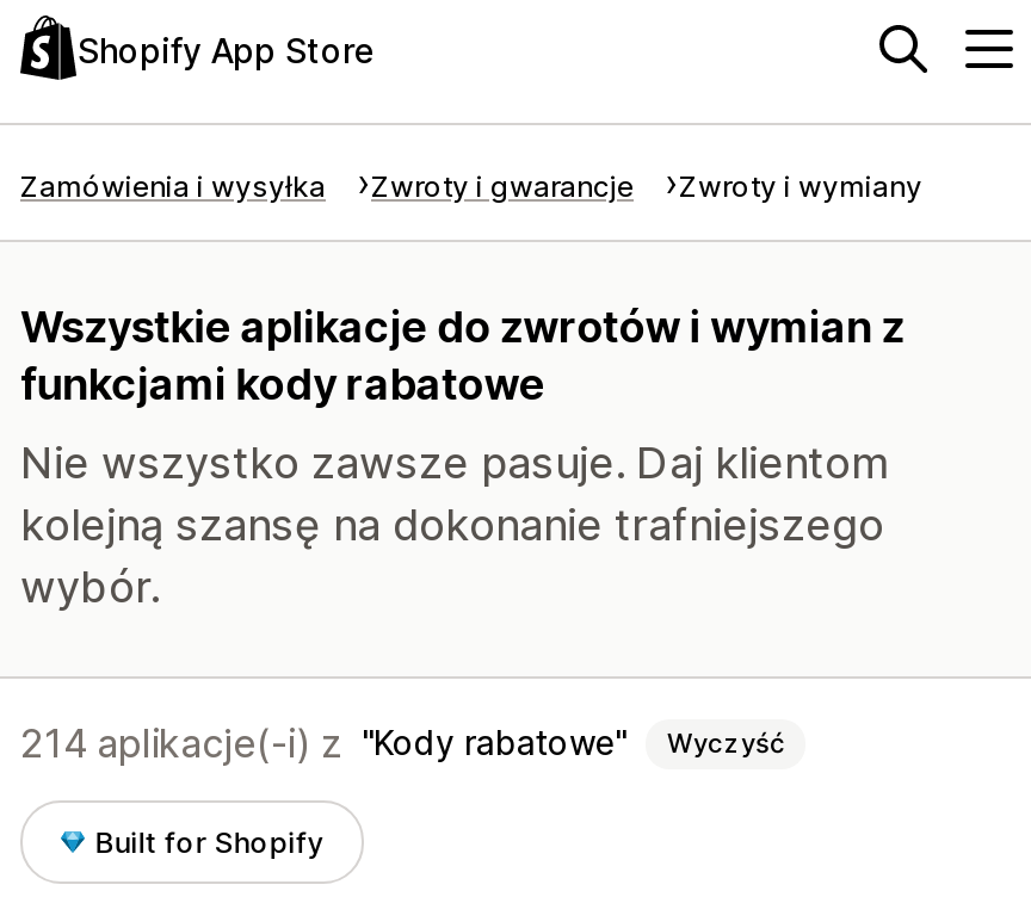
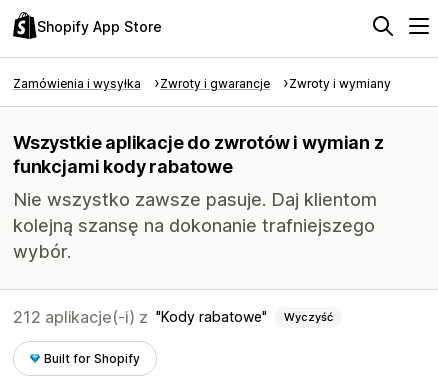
- 214 aplikacje(-i) z Kody rabatowe Wyczyść
+ 212 aplikacje(-i) z Kody rabatowe Wyczyść
